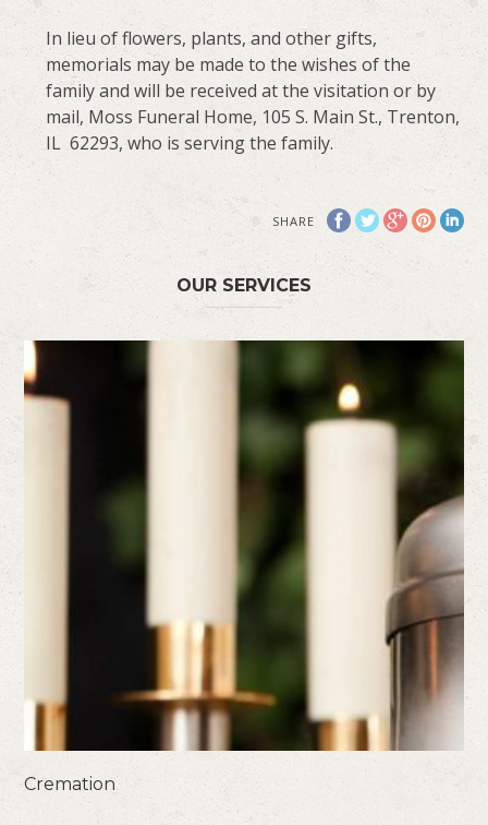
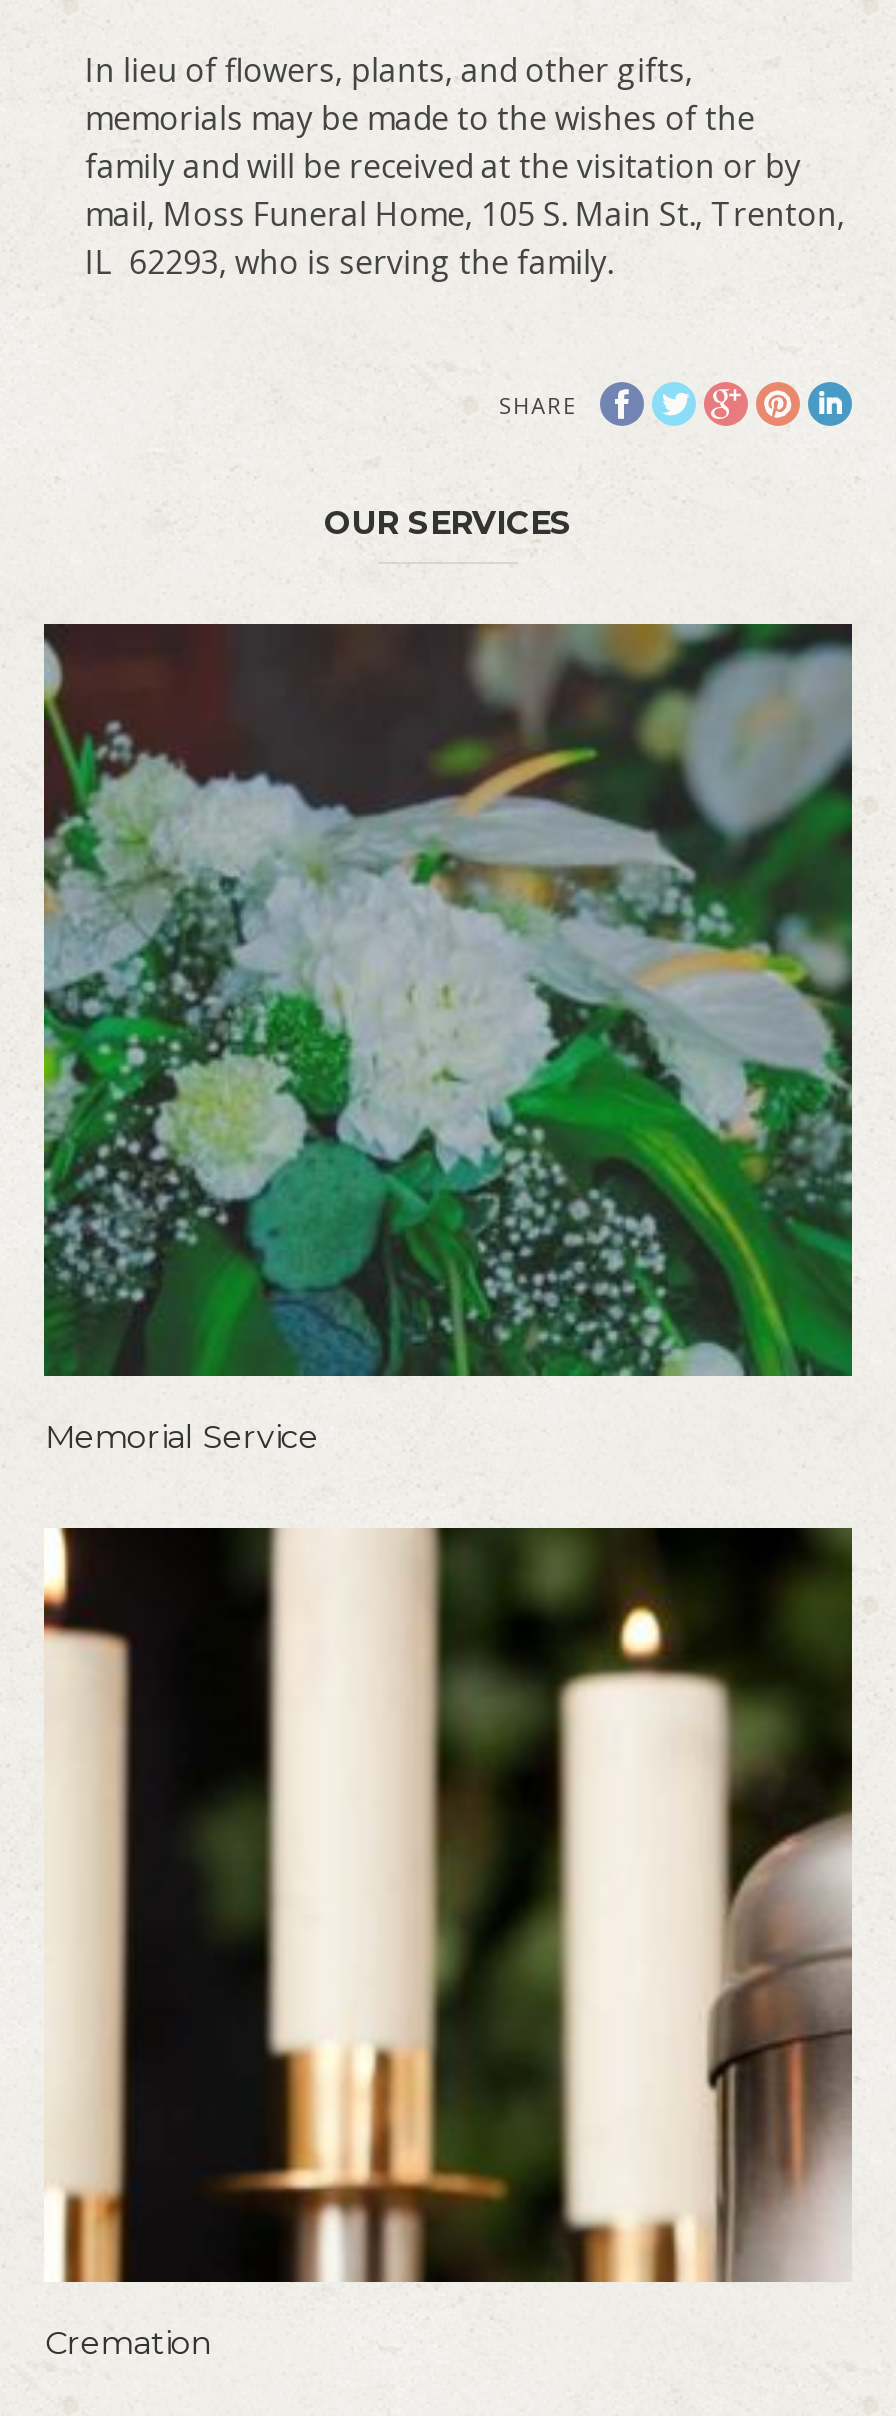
+ [image]
+ Memorial Service
